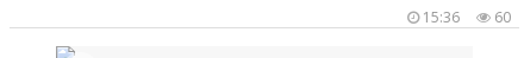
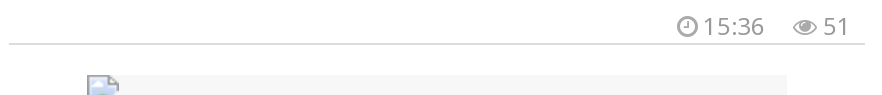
- 15:36 60
+ 15:36 51
